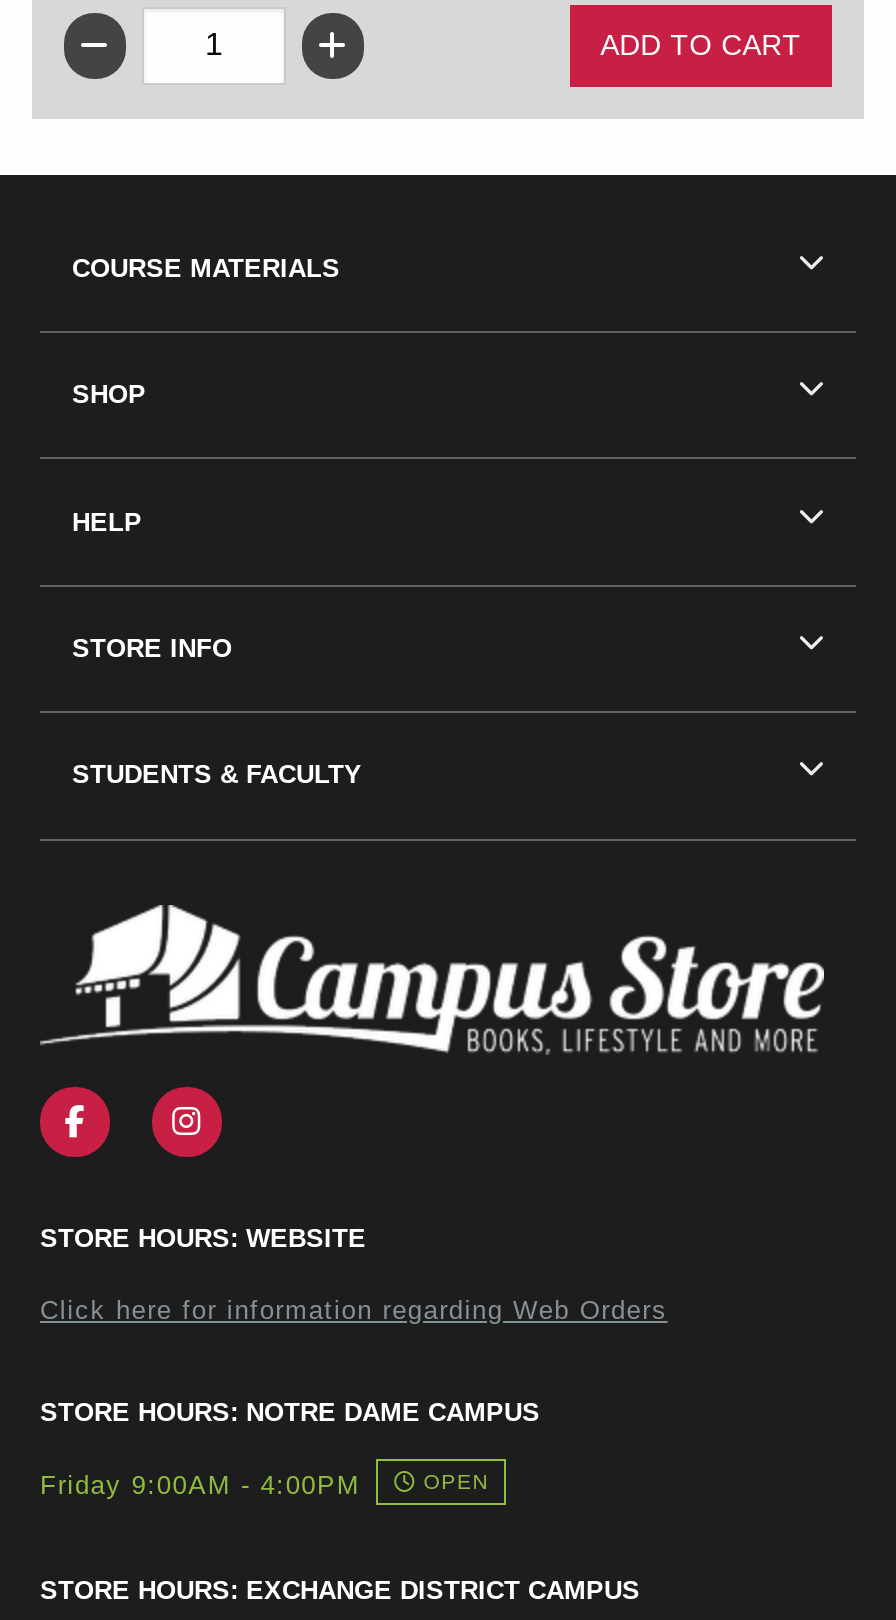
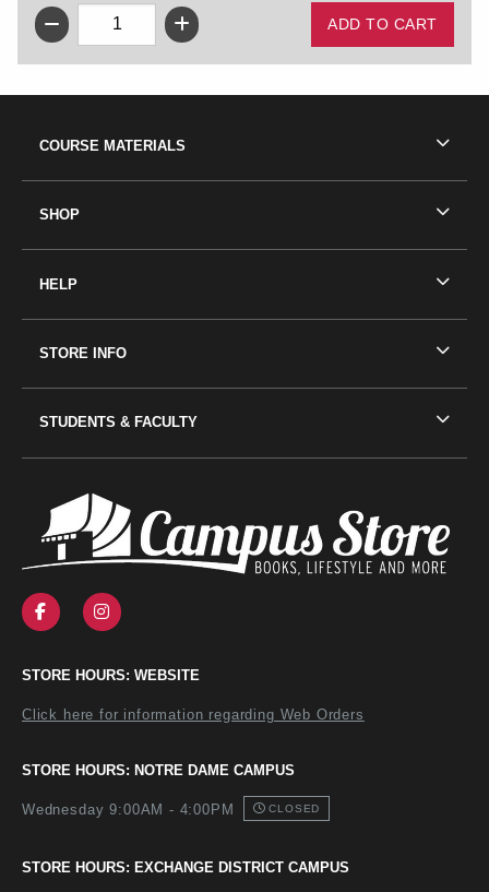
- Friday 9:00AM - 4:00PM
- OPEN
+ Wednesday 9:00AM - 4:00PM
+ CLOSED
